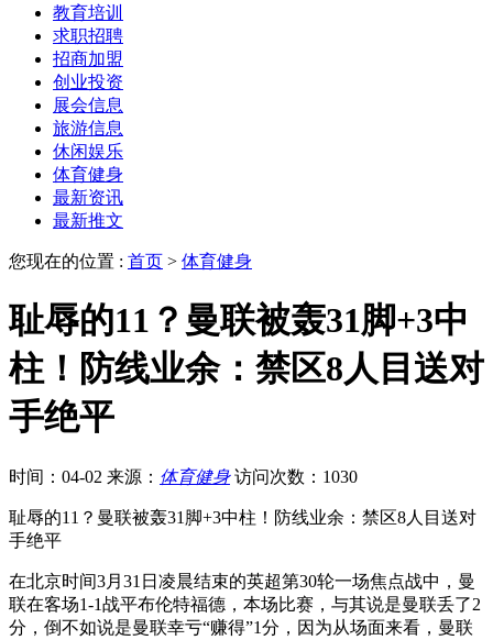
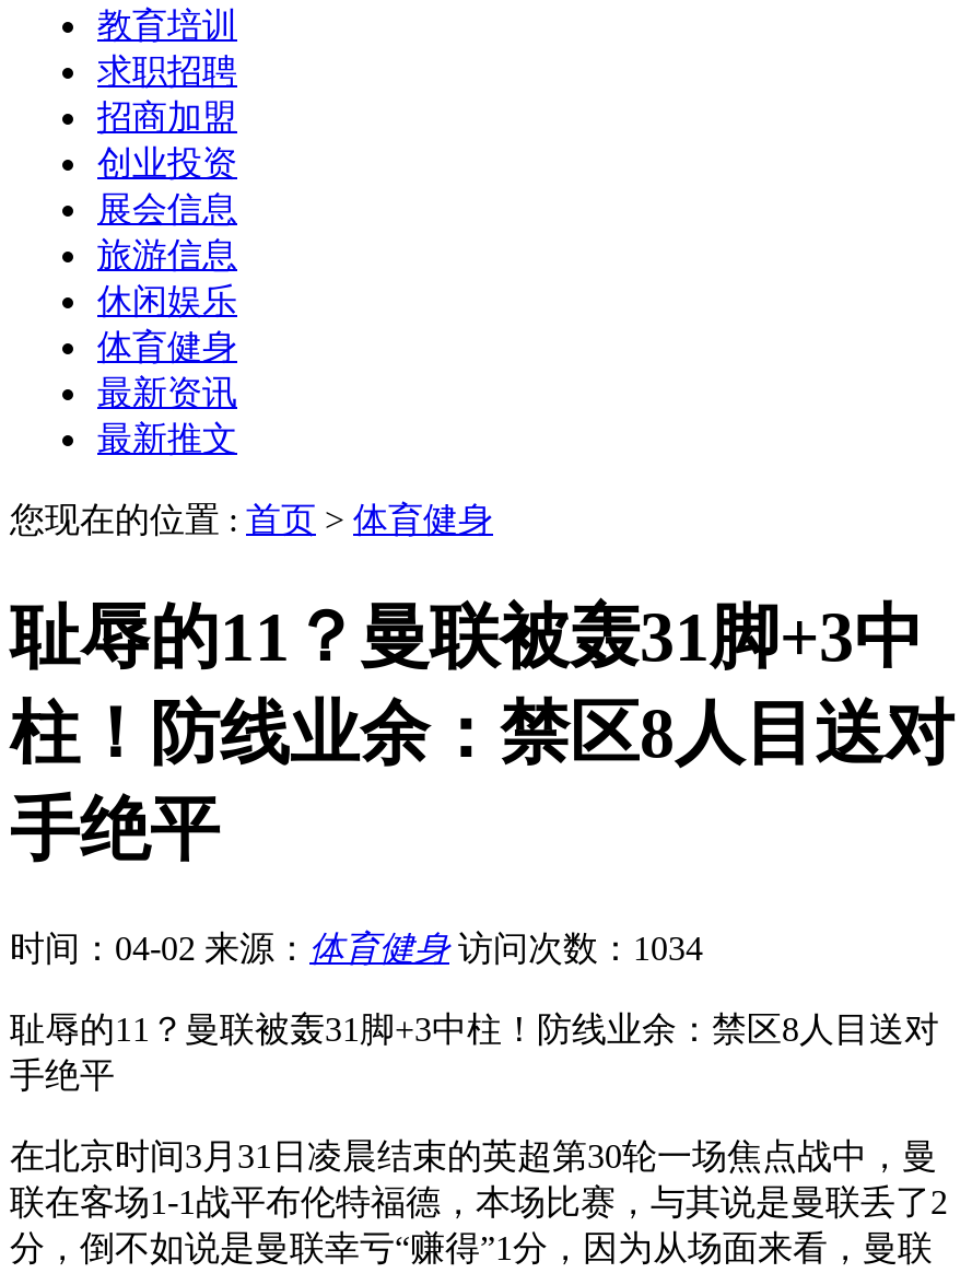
- 时间：04-02 来源：体育健身 访问次数：1030
+ 时间：04-02 来源：体育健身 访问次数：1034
